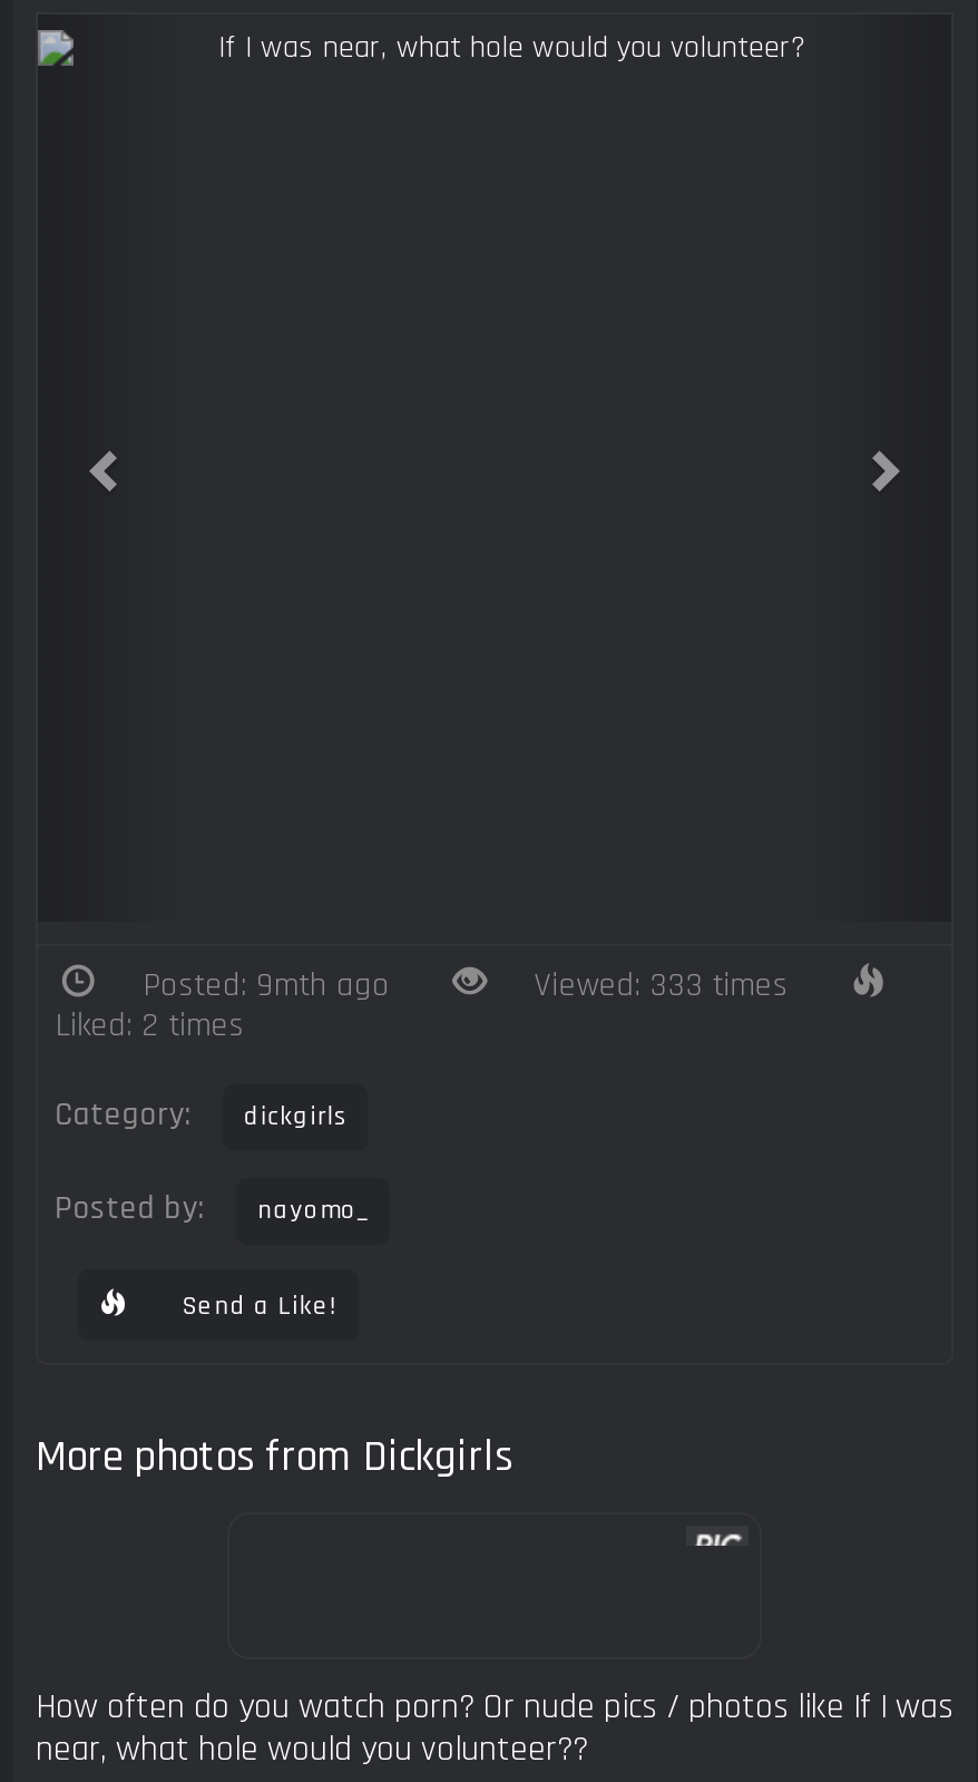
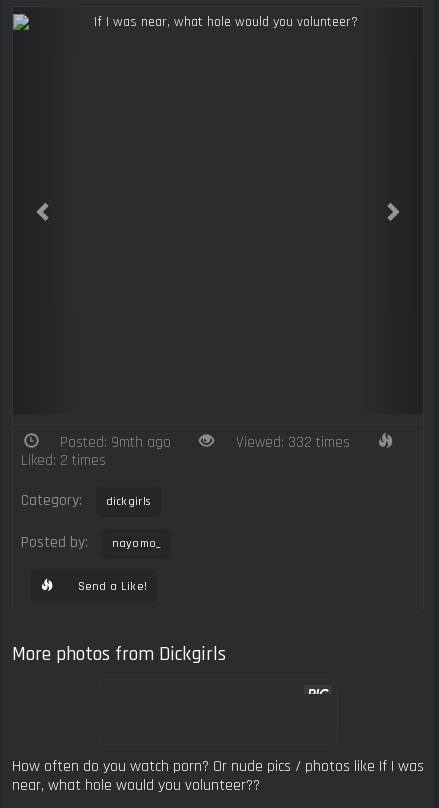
- Viewed: 333 times
+ Viewed: 332 times
